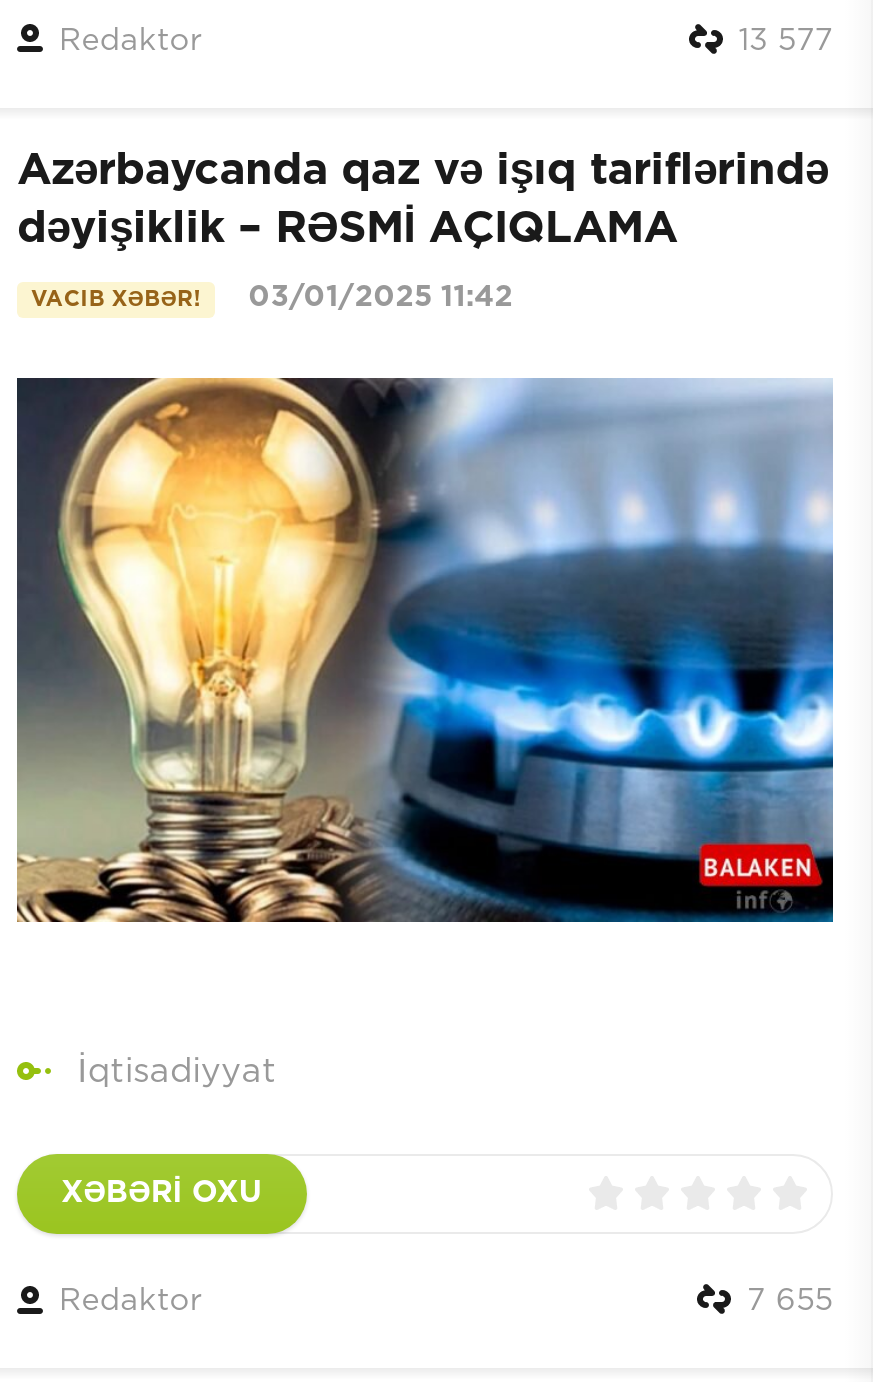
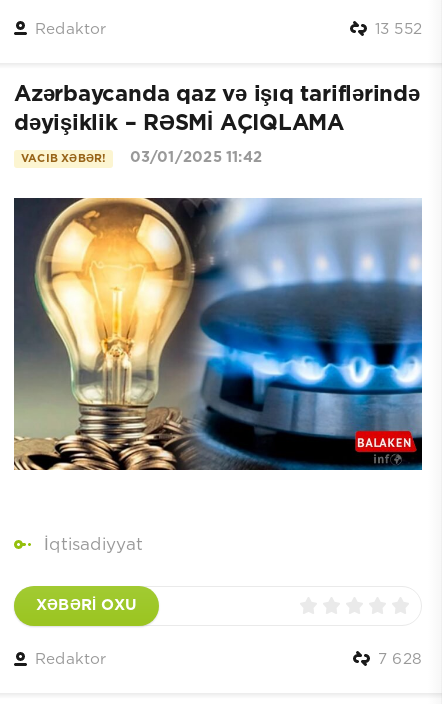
- 13 577
+ 13 552

- 7 655
+ 7 628
